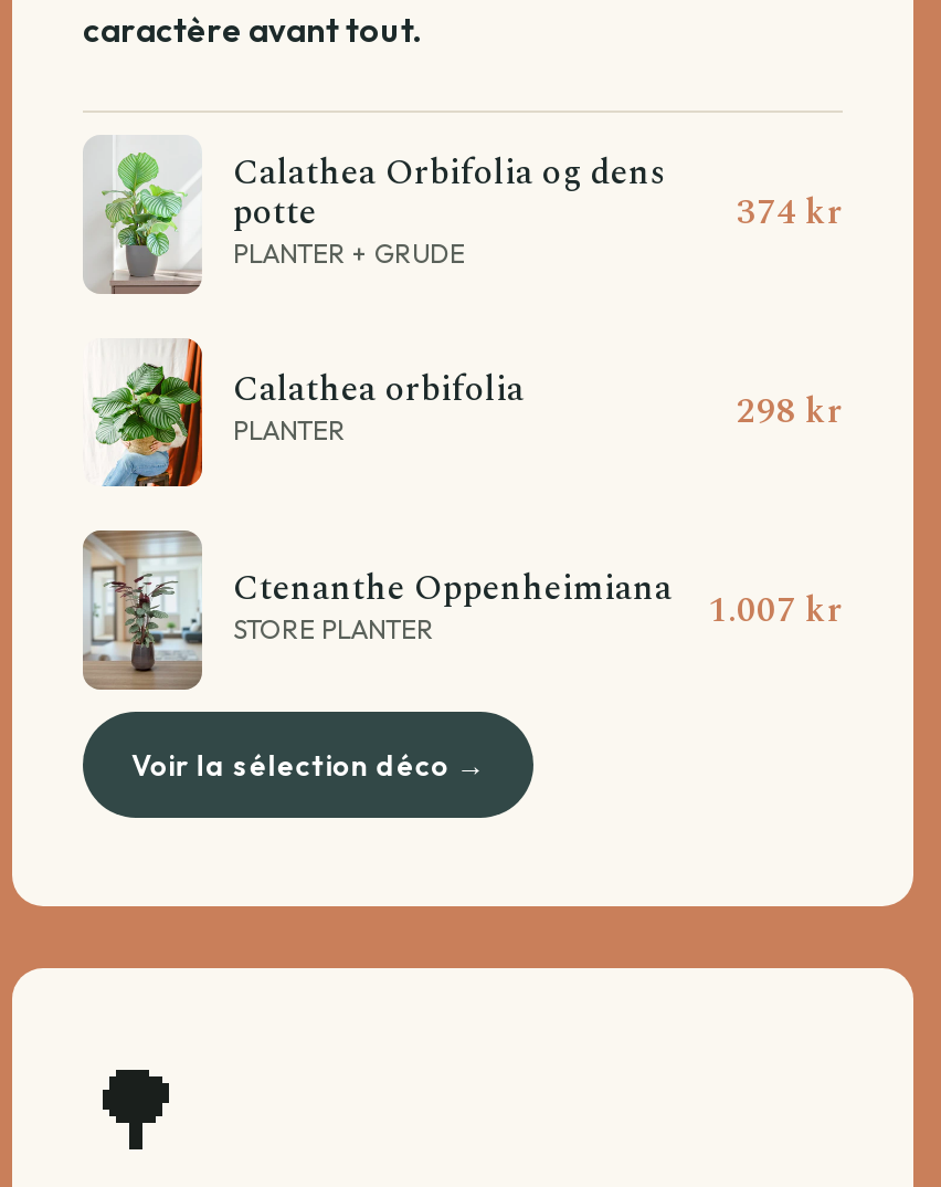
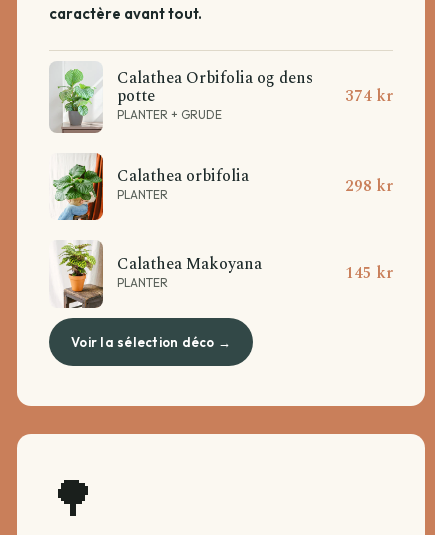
- [image]
- Ctenanthe Oppenheimiana
- STORE PLANTER
- 1.007 kr
+ [image]
+ Calathea Makoyana
+ PLANTER
+ 145 kr
